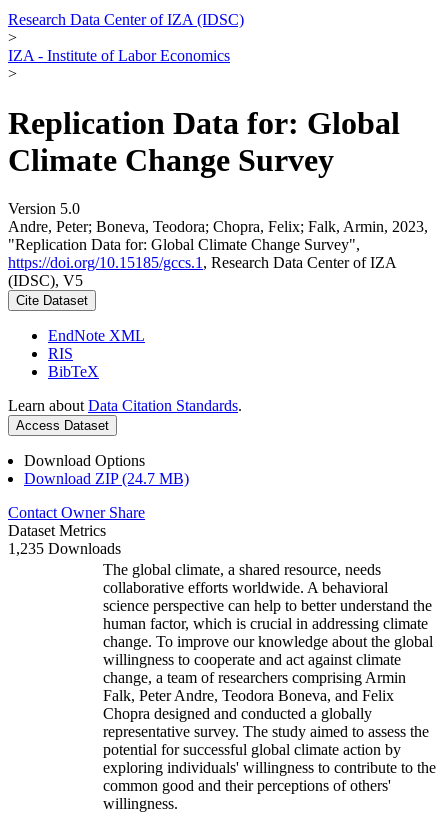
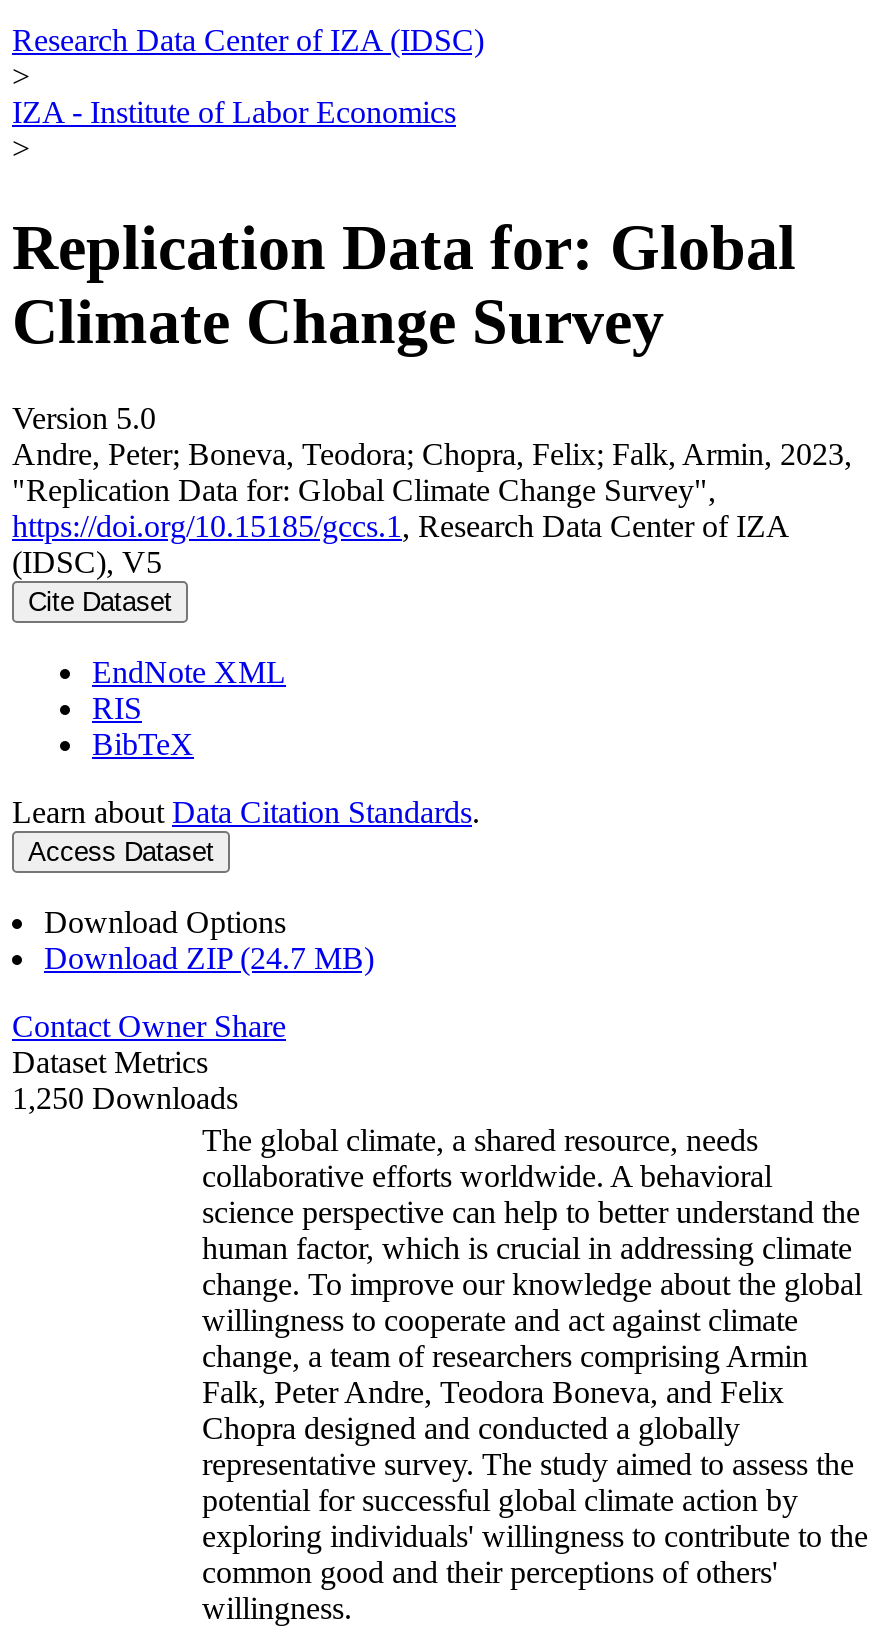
- 1,235 Downloads
+ 1,250 Downloads
